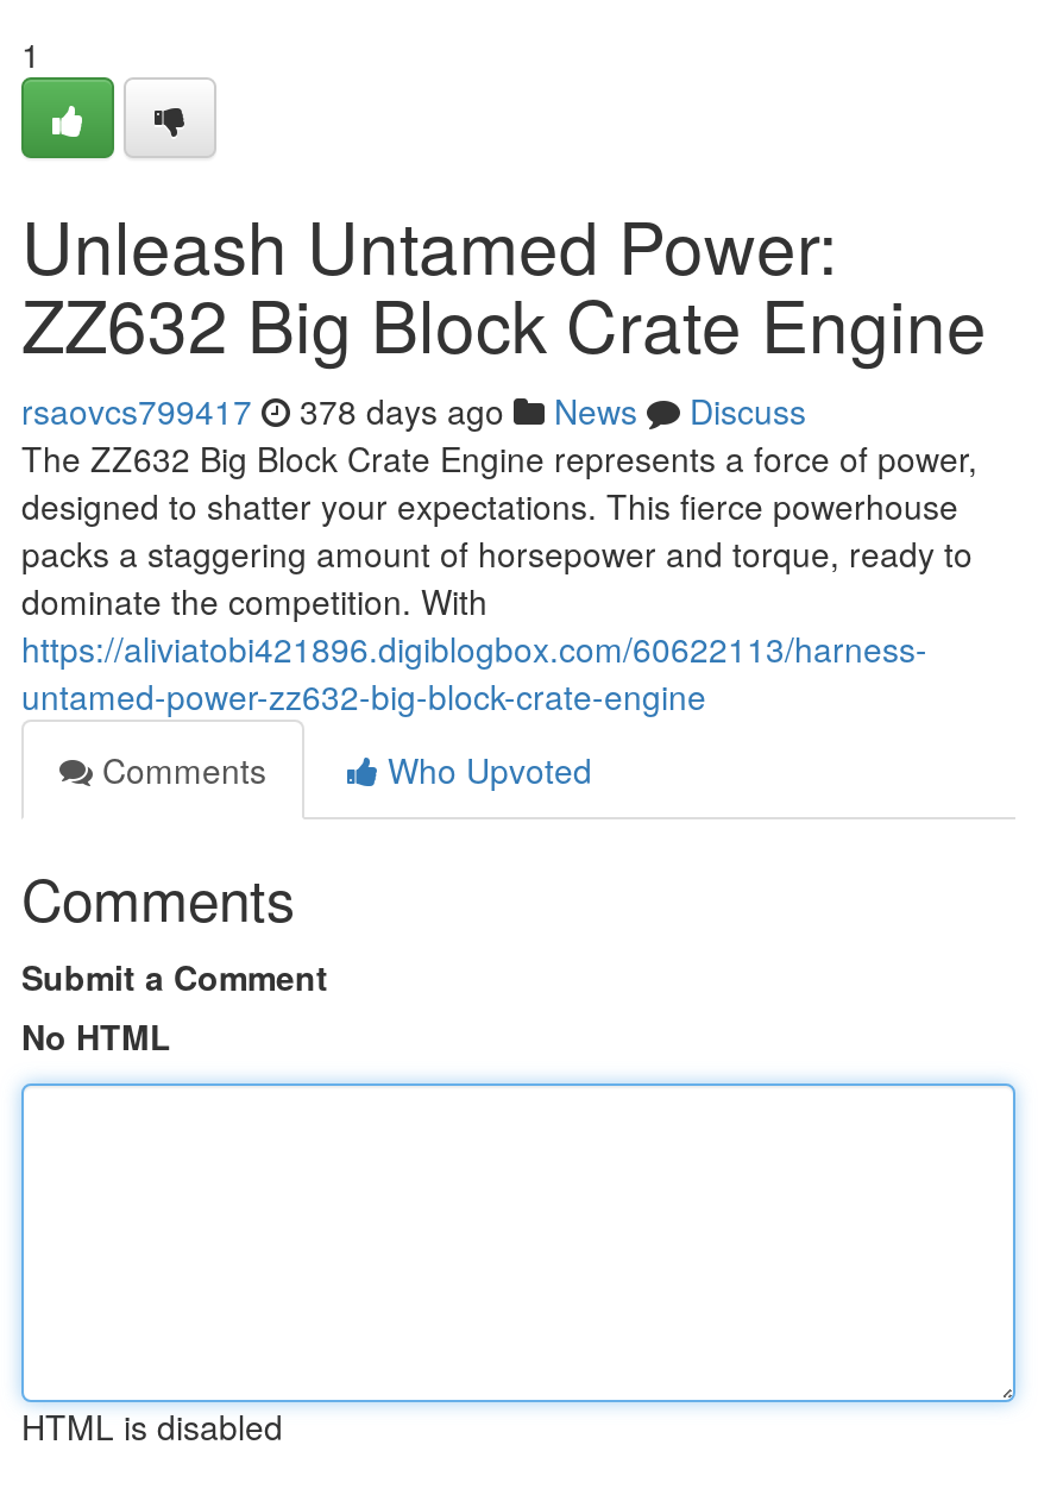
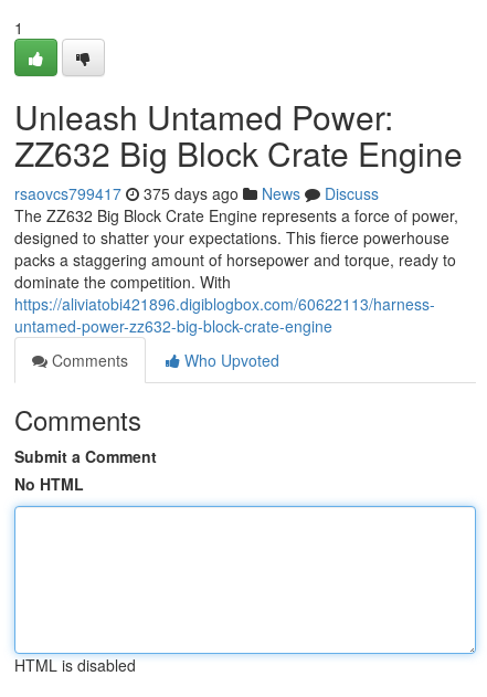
- rsaovcs799417 378 days ago News Discuss
+ rsaovcs799417 375 days ago News Discuss
